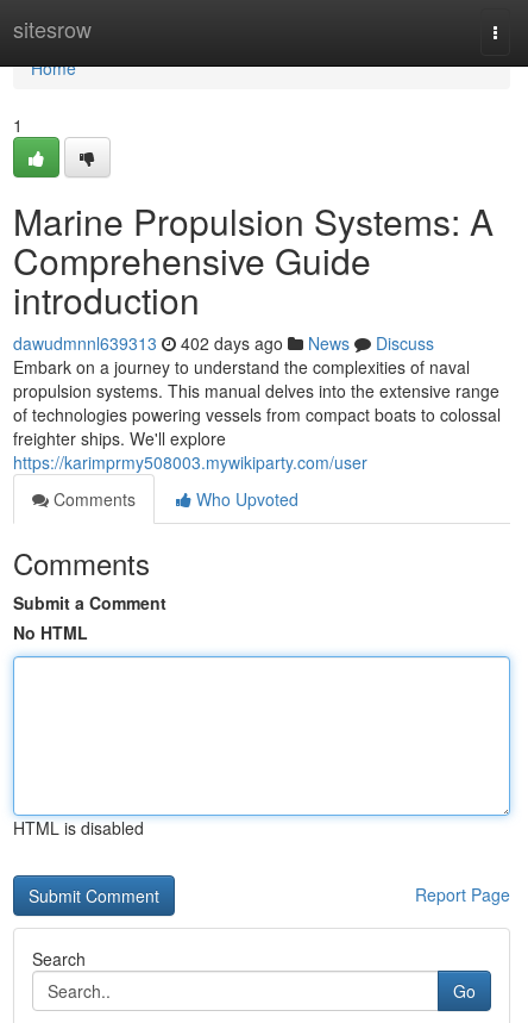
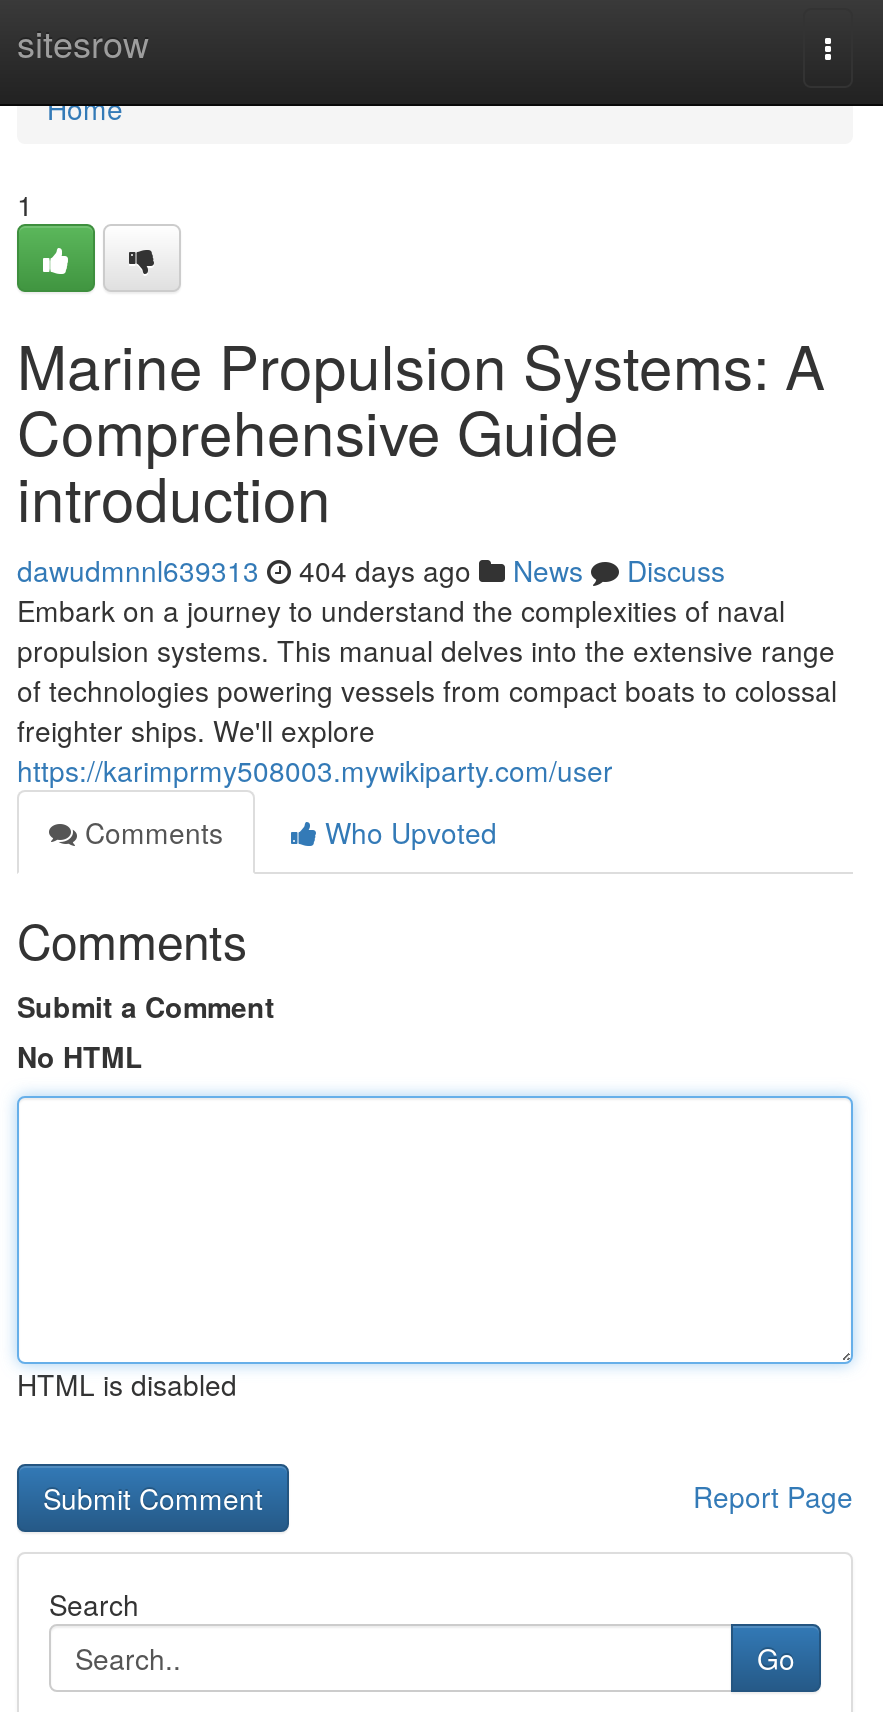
- dawudmnnl639313 402 days ago News Discuss
+ dawudmnnl639313 404 days ago News Discuss
